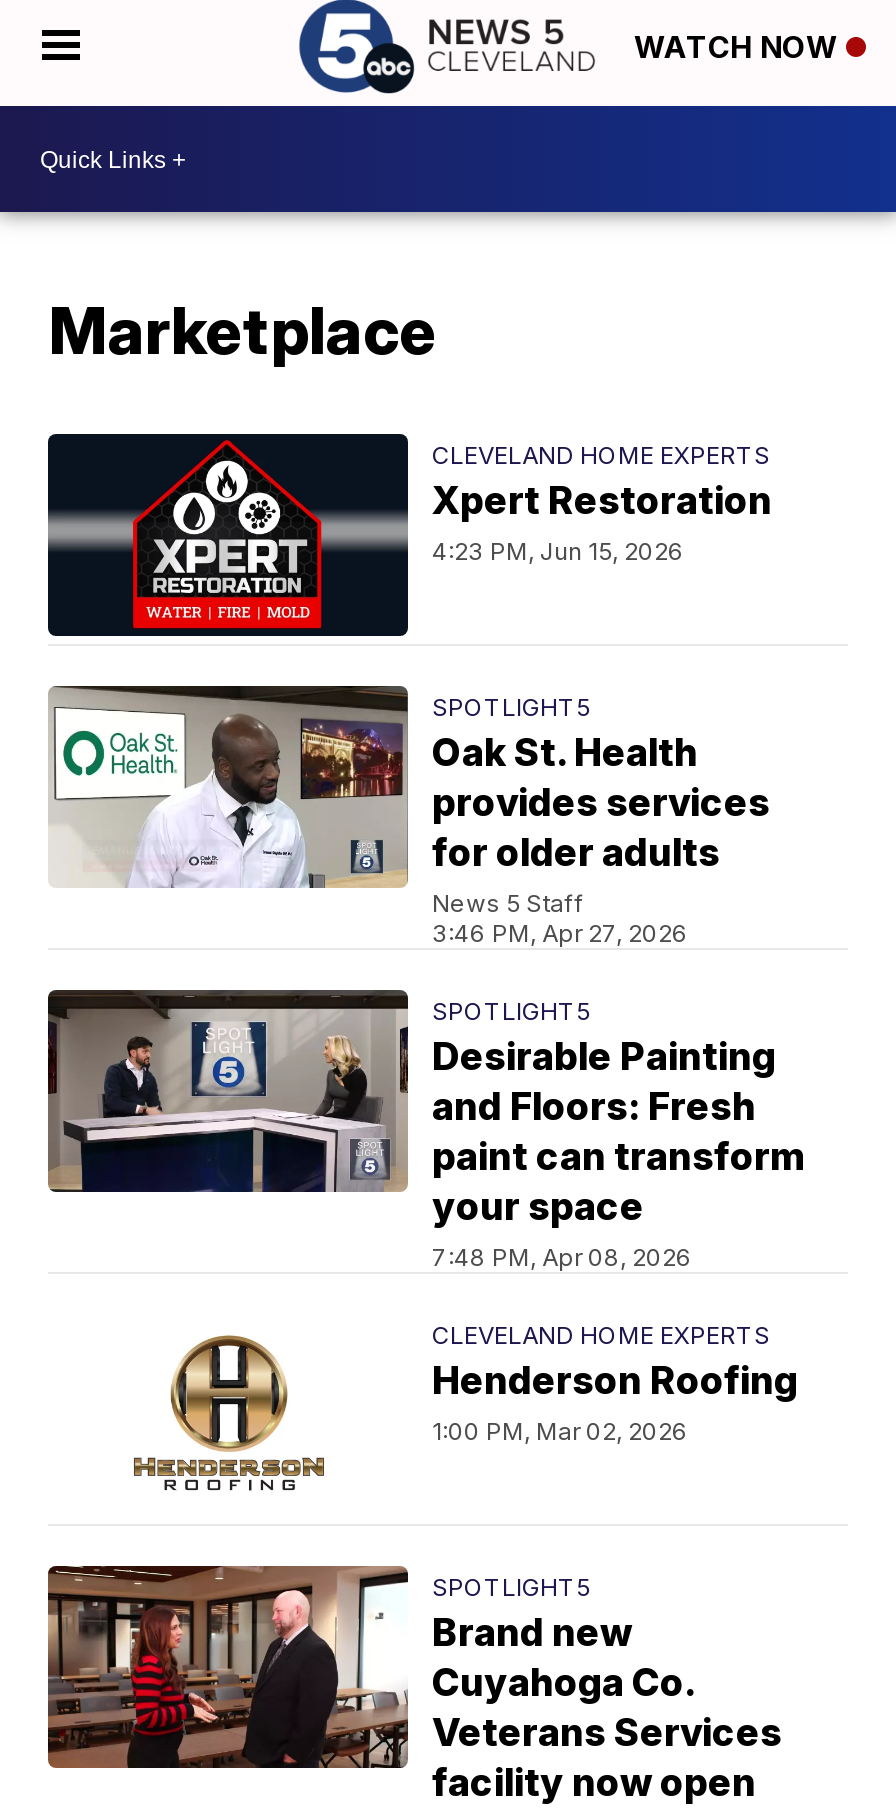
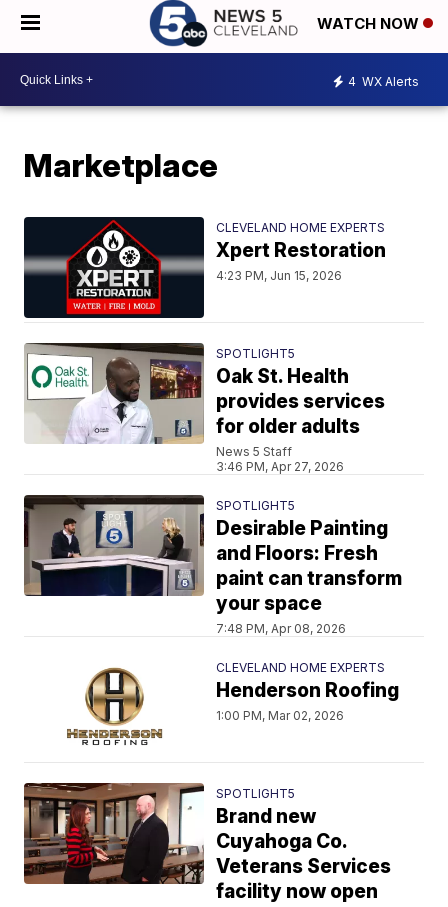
+ 4 WX Alerts
